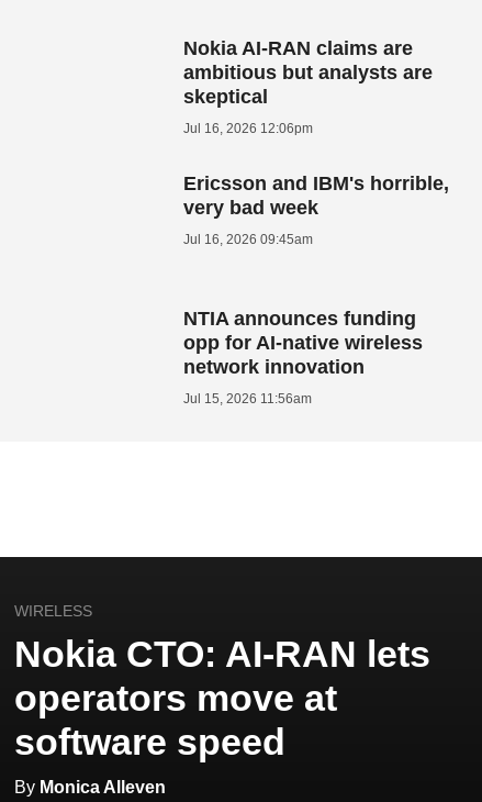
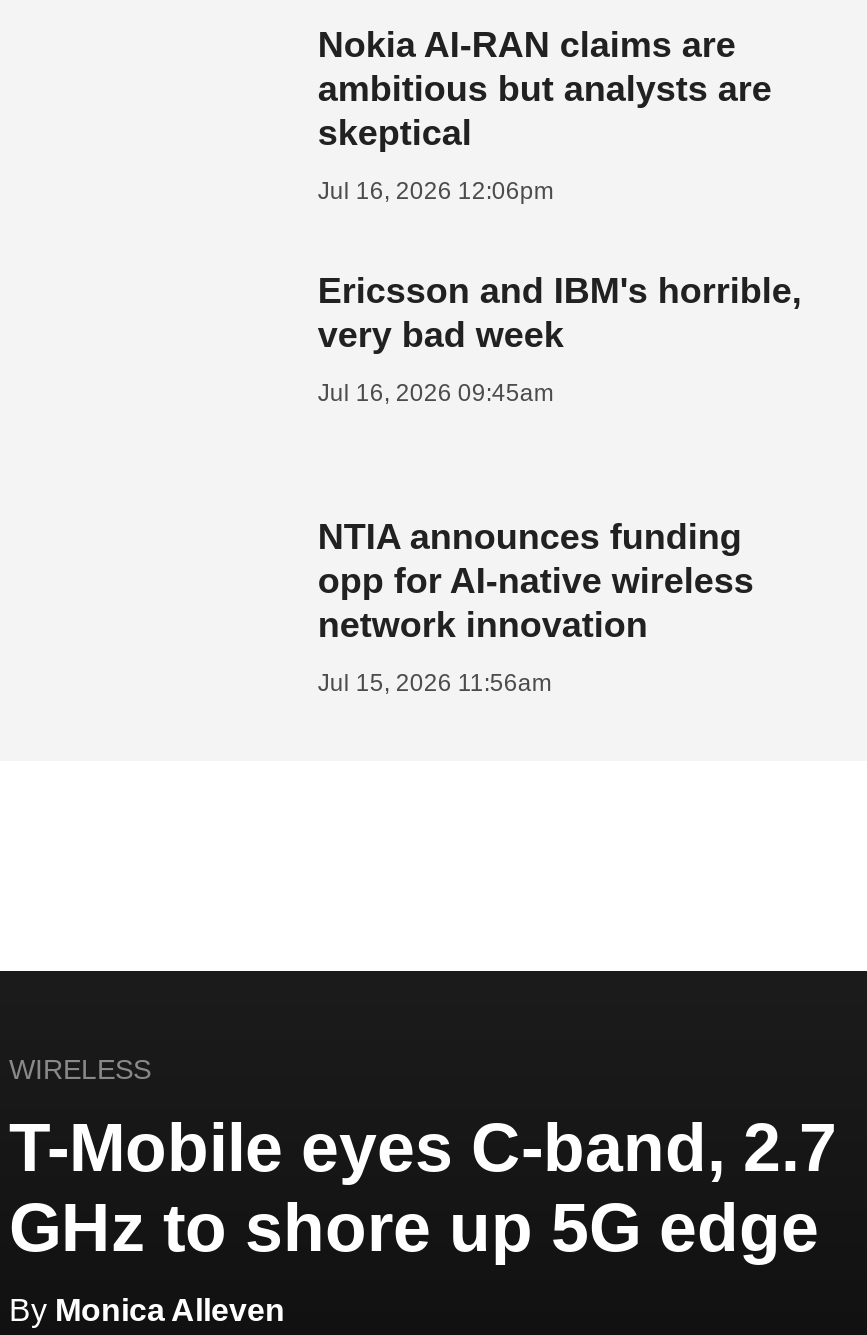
- Nokia CTO: AI-RAN lets
- operators move at
- software speed
+ T-Mobile eyes C-band, 2.7
+ GHz to shore up 5G edge
